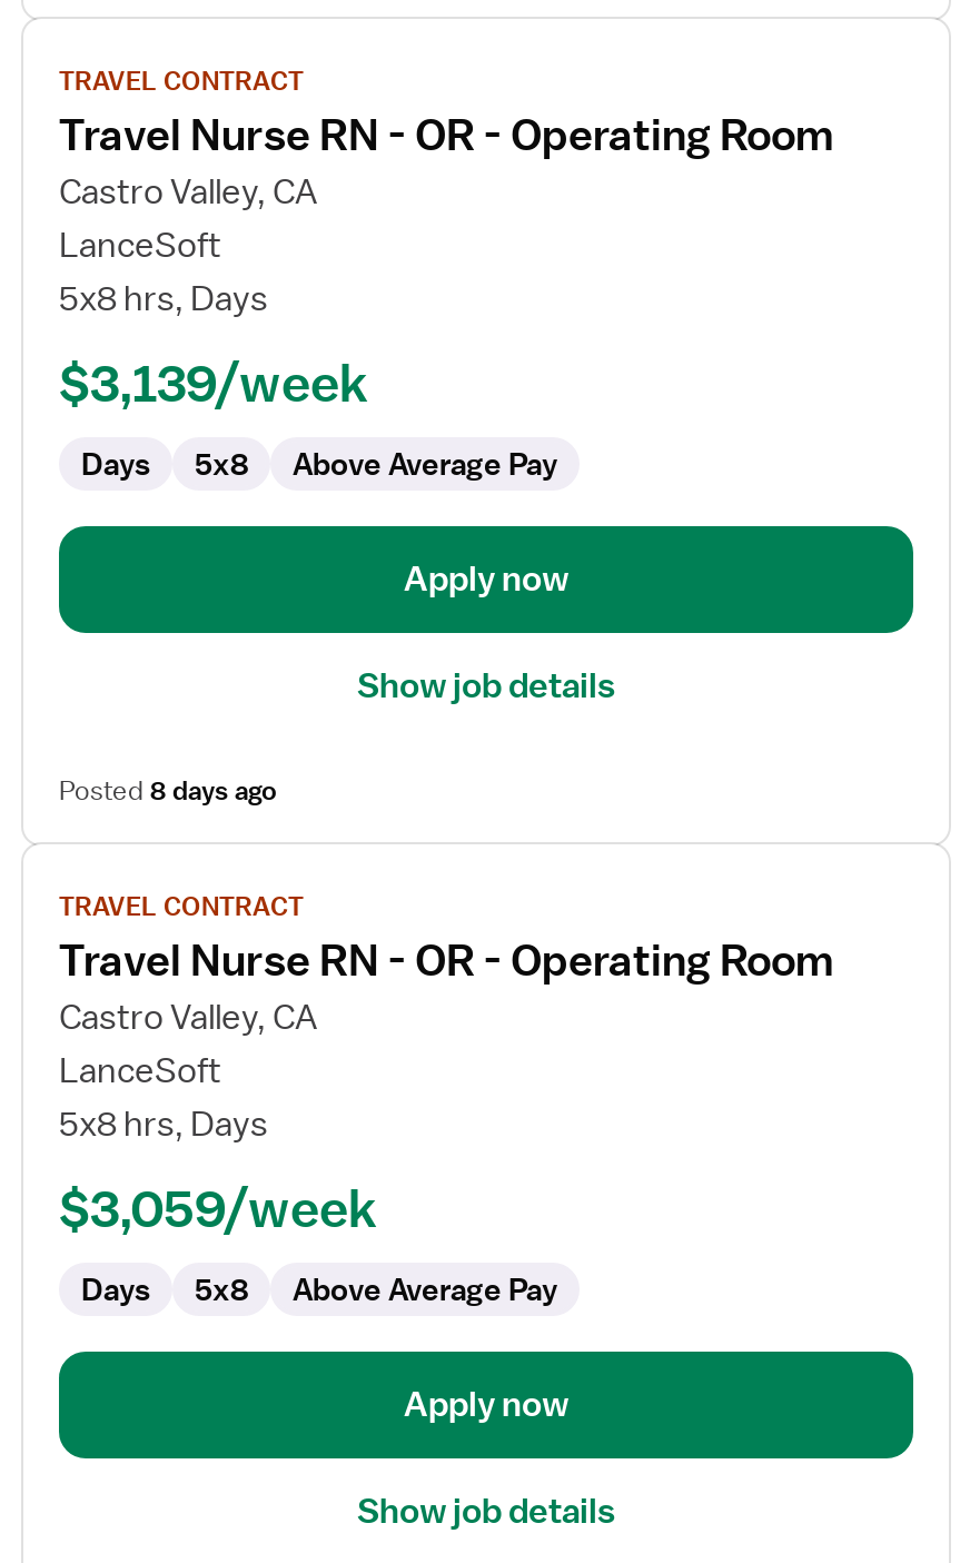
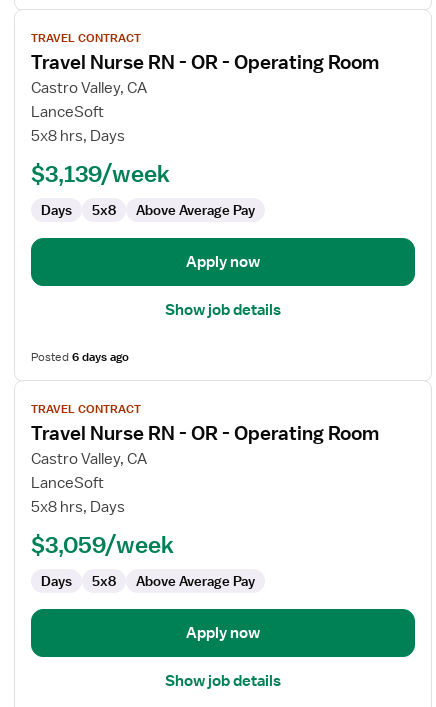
- Posted 8 days ago
+ Posted 6 days ago
